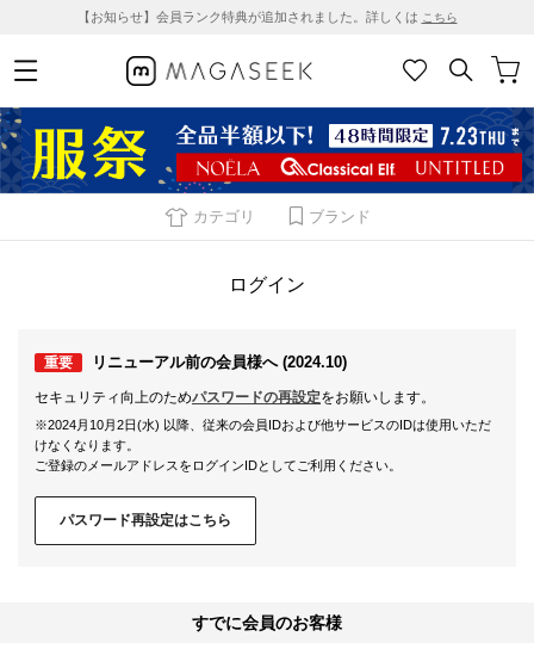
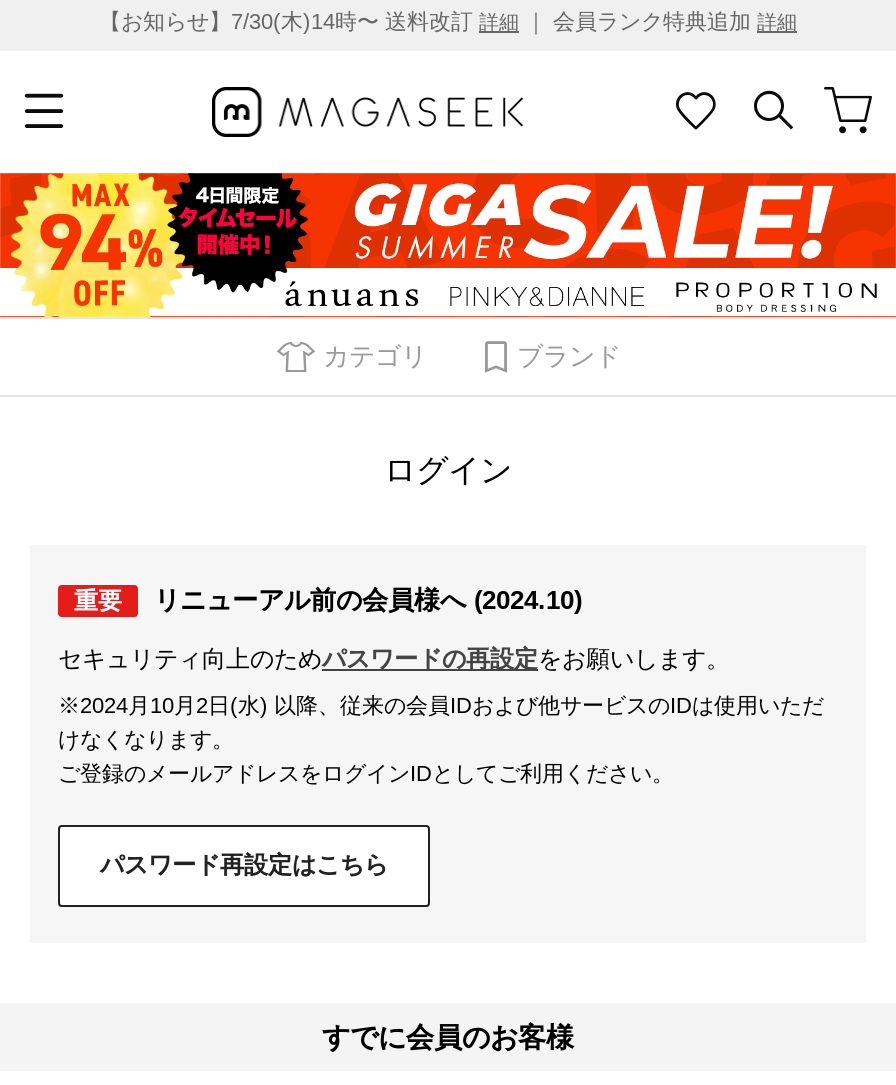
- 【お知らせ】会員ランク特典が追加されました。詳しくはこちら
+ 【お知らせ】7/30(木)14時〜 送料改訂詳細｜ 会員ランク特典追加詳細

- [image]
+ [image]
